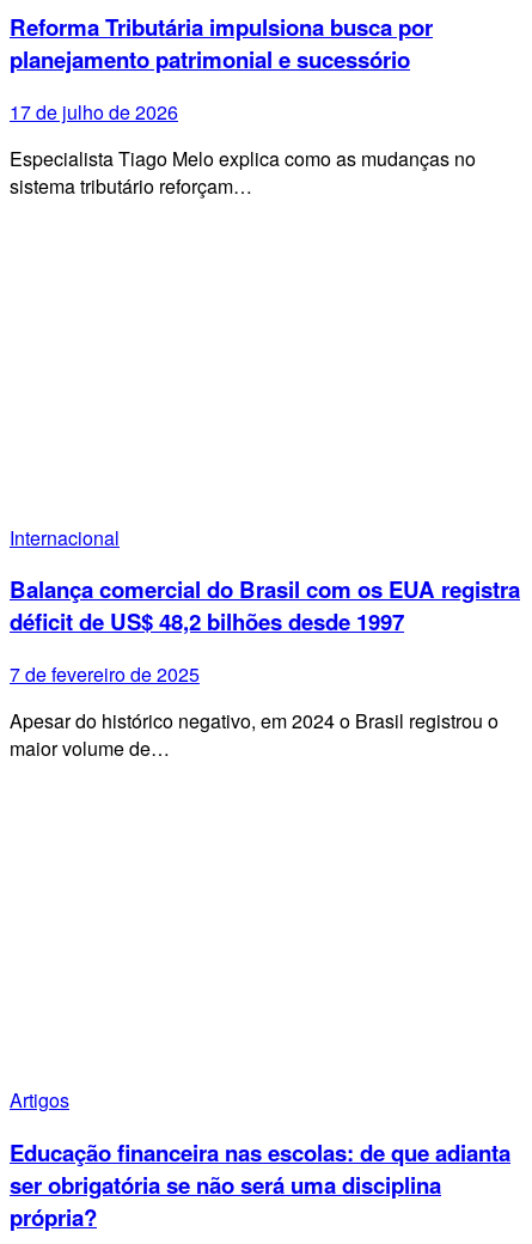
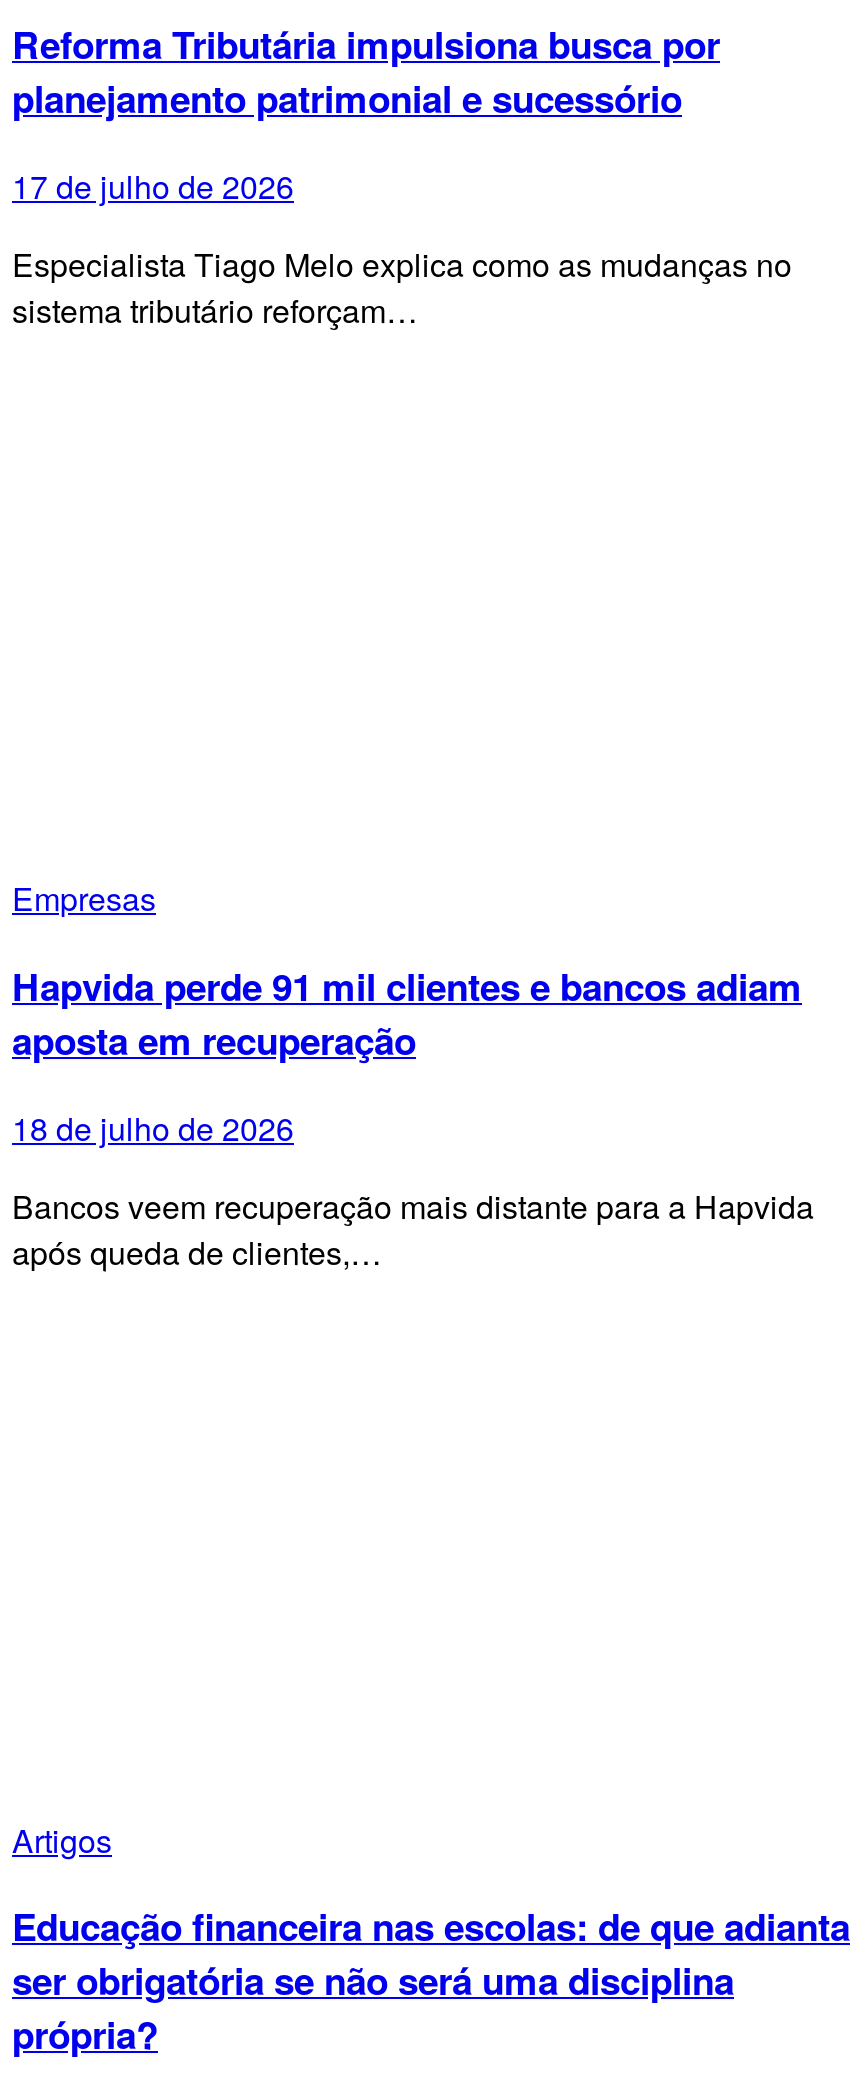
- Internacional
+ Empresas

- Balança comercial do Brasil com os EUA registra
- déficit de US$ 48,2 bilhões desde 1997
+ Hapvida perde 91 mil clientes e bancos adiam
+ aposta em recuperação

- 7 de fevereiro de 2025
+ 18 de julho de 2026

- Apesar do histórico negativo, em 2024 o Brasil registrou o
- maior volume de…
+ Bancos veem recuperação mais distante para a Hapvida
+ após queda de clientes,…
